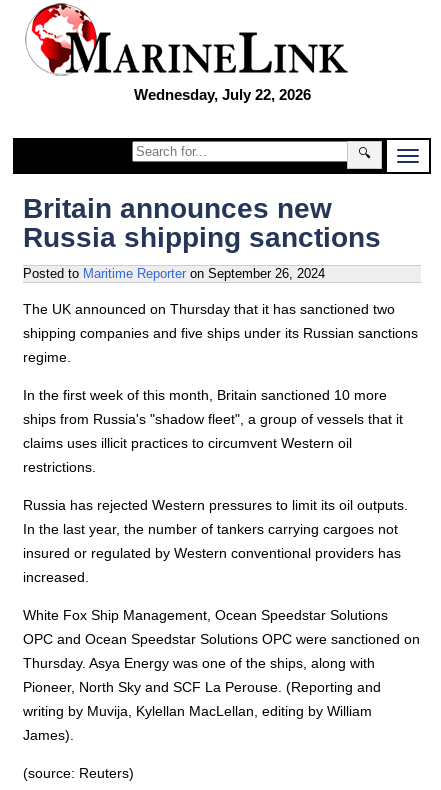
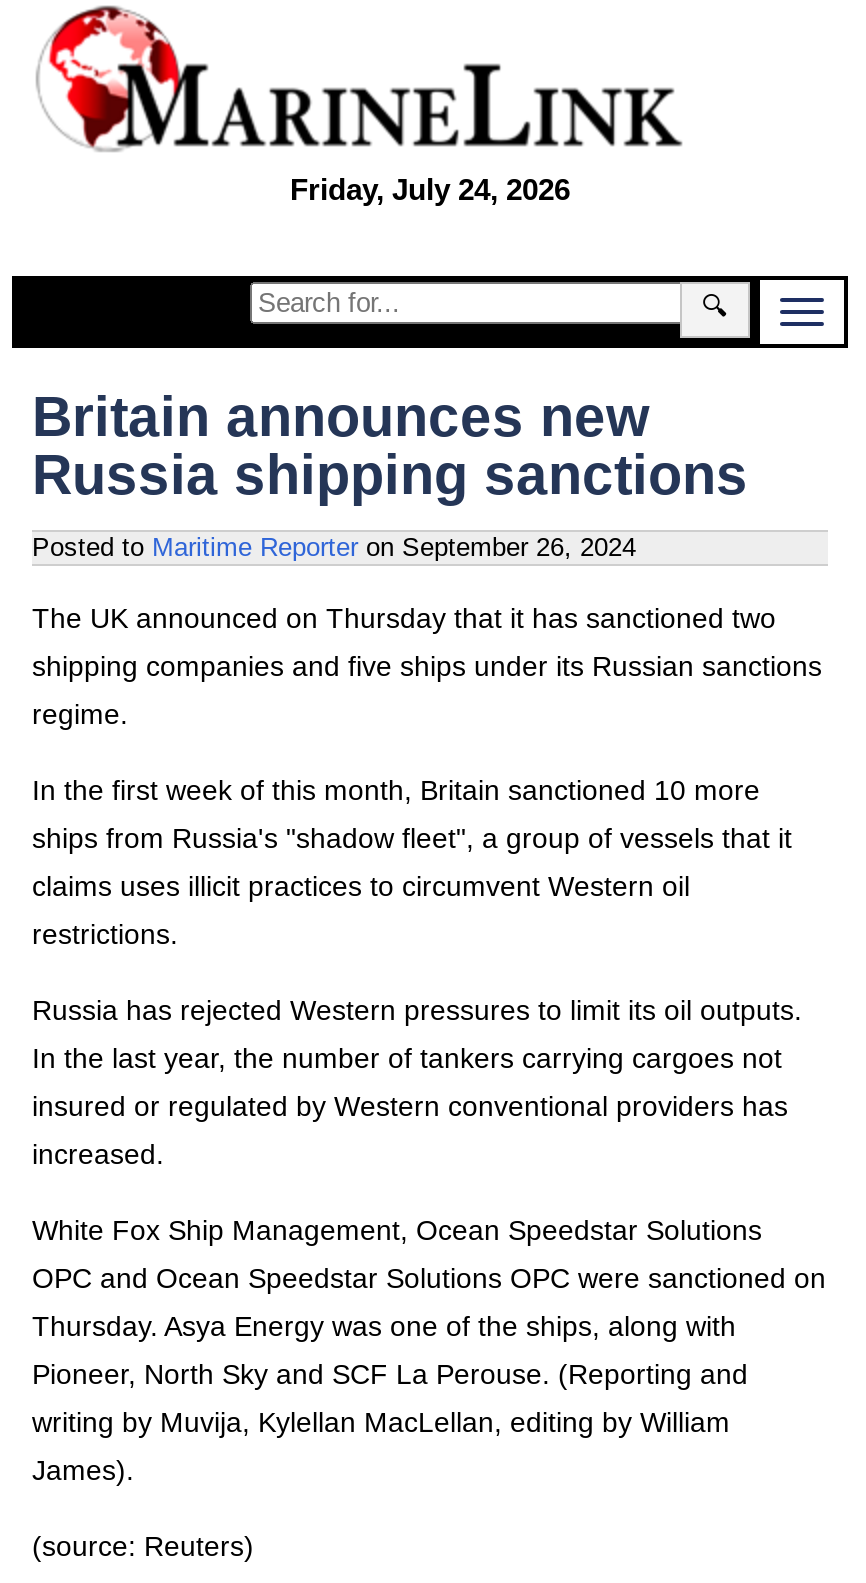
- Wednesday, July 22, 2026
+ Friday, July 24, 2026
